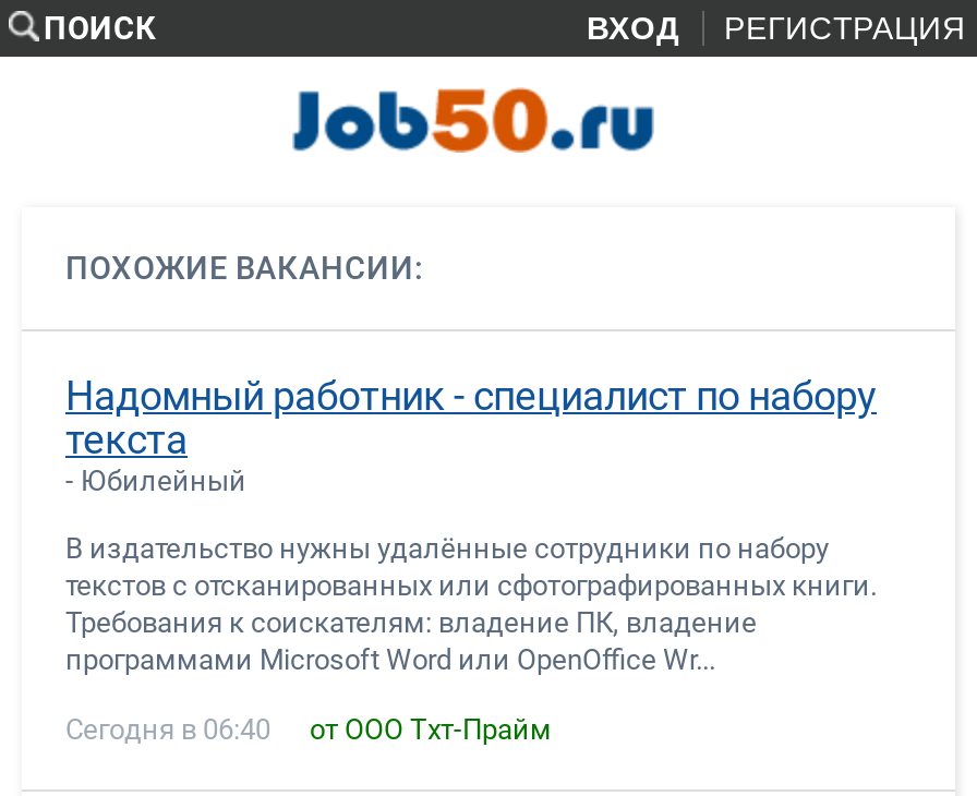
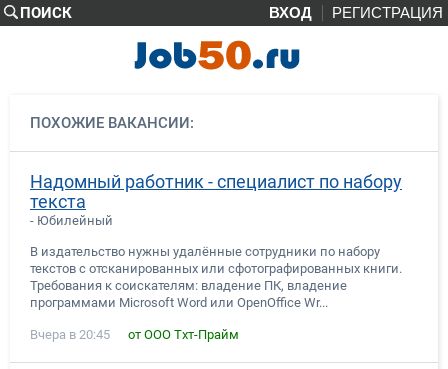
- Сегодня в 06:40
+ Вчера в 20:45
